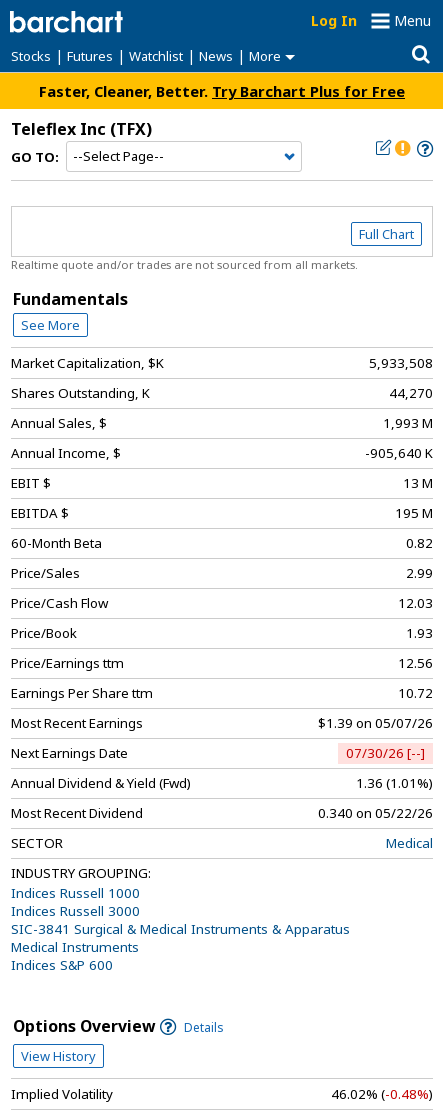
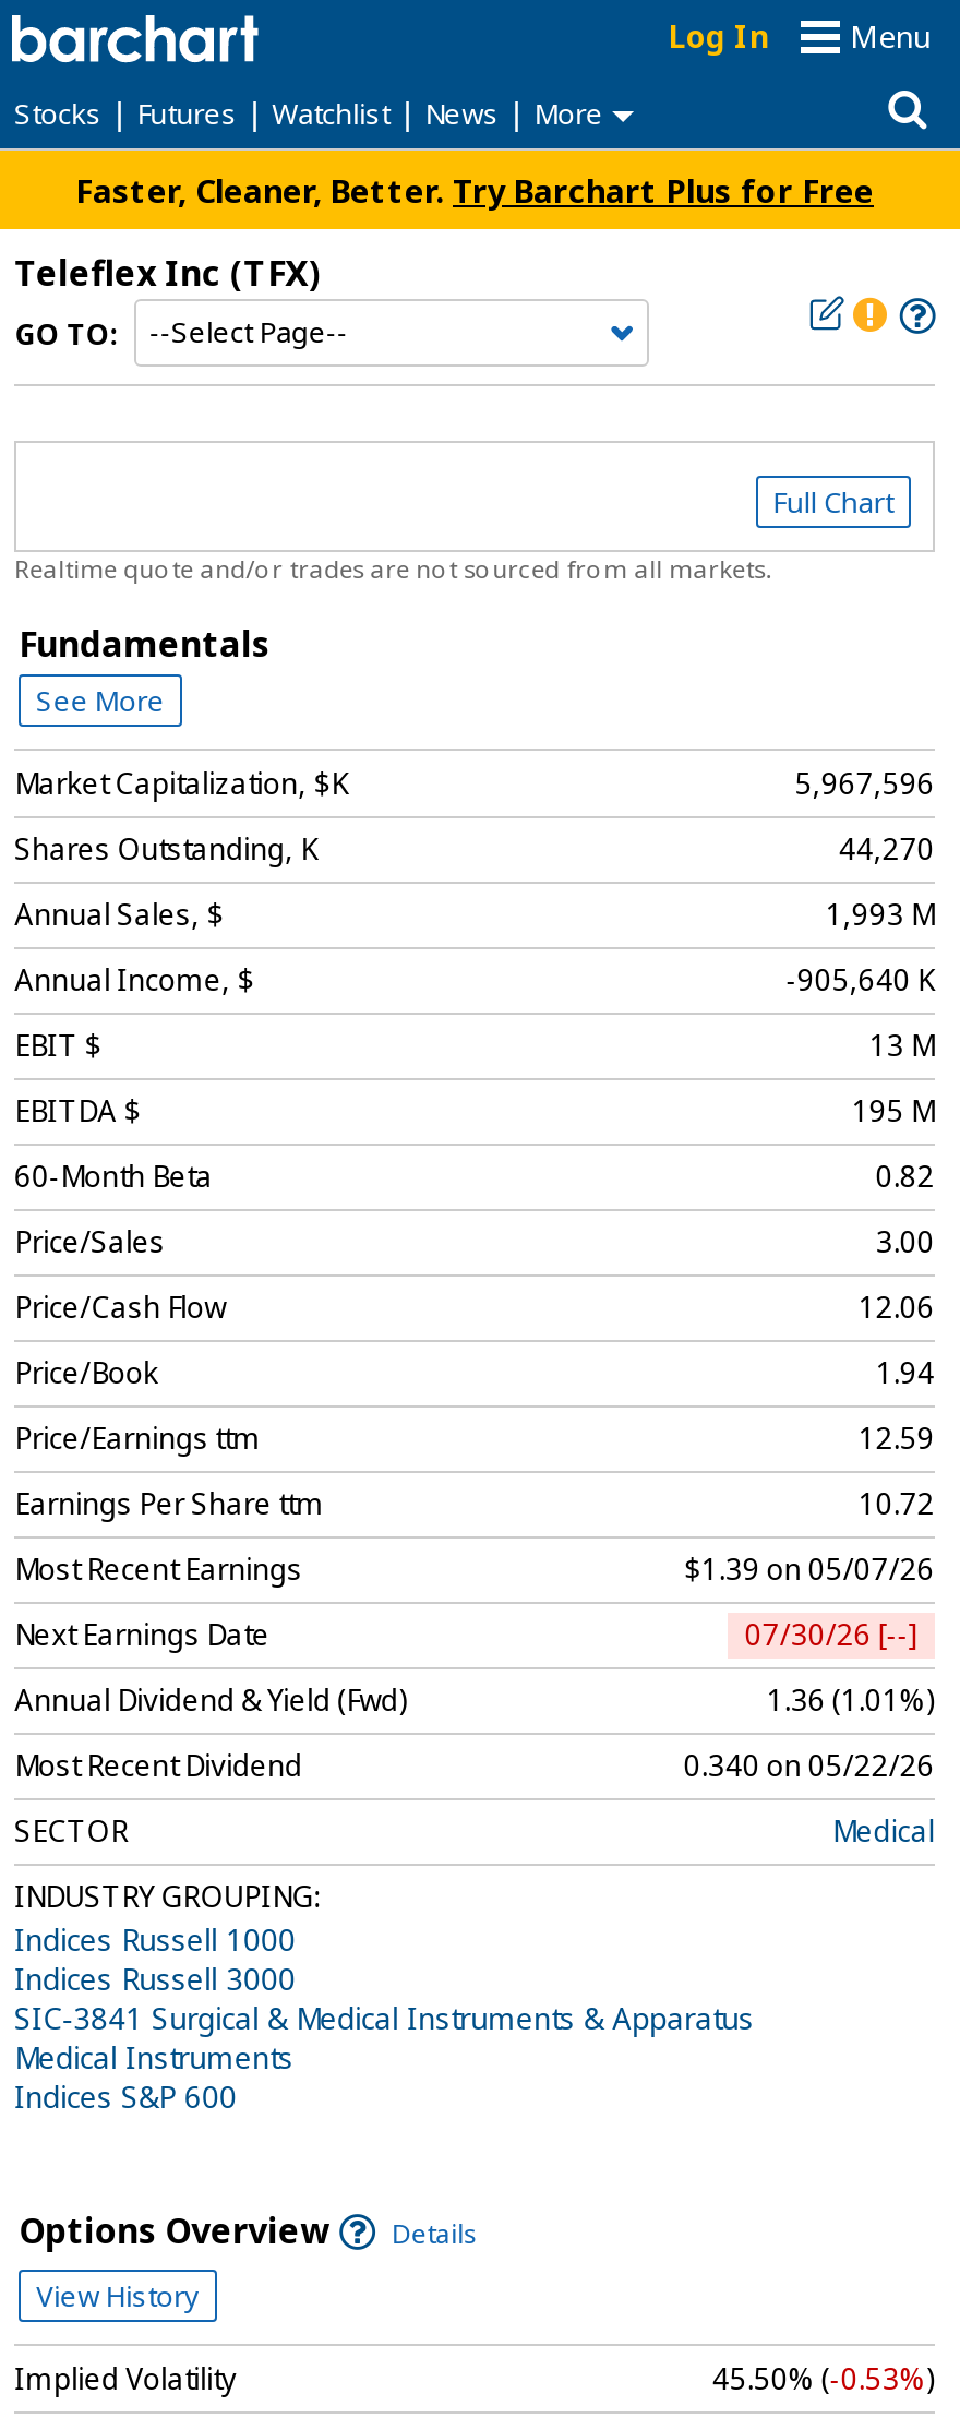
- 5,933,508
+ 5,967,596

- 2.99
+ 3.00

- 12.03
+ 12.06

- 1.93
+ 1.94

- 12.56
+ 12.59

- 46.02% (-0.48%)
+ 45.50% (-0.53%)
